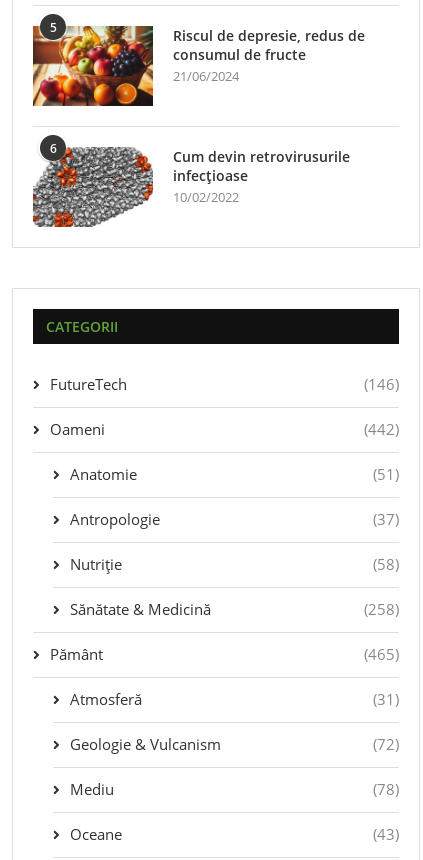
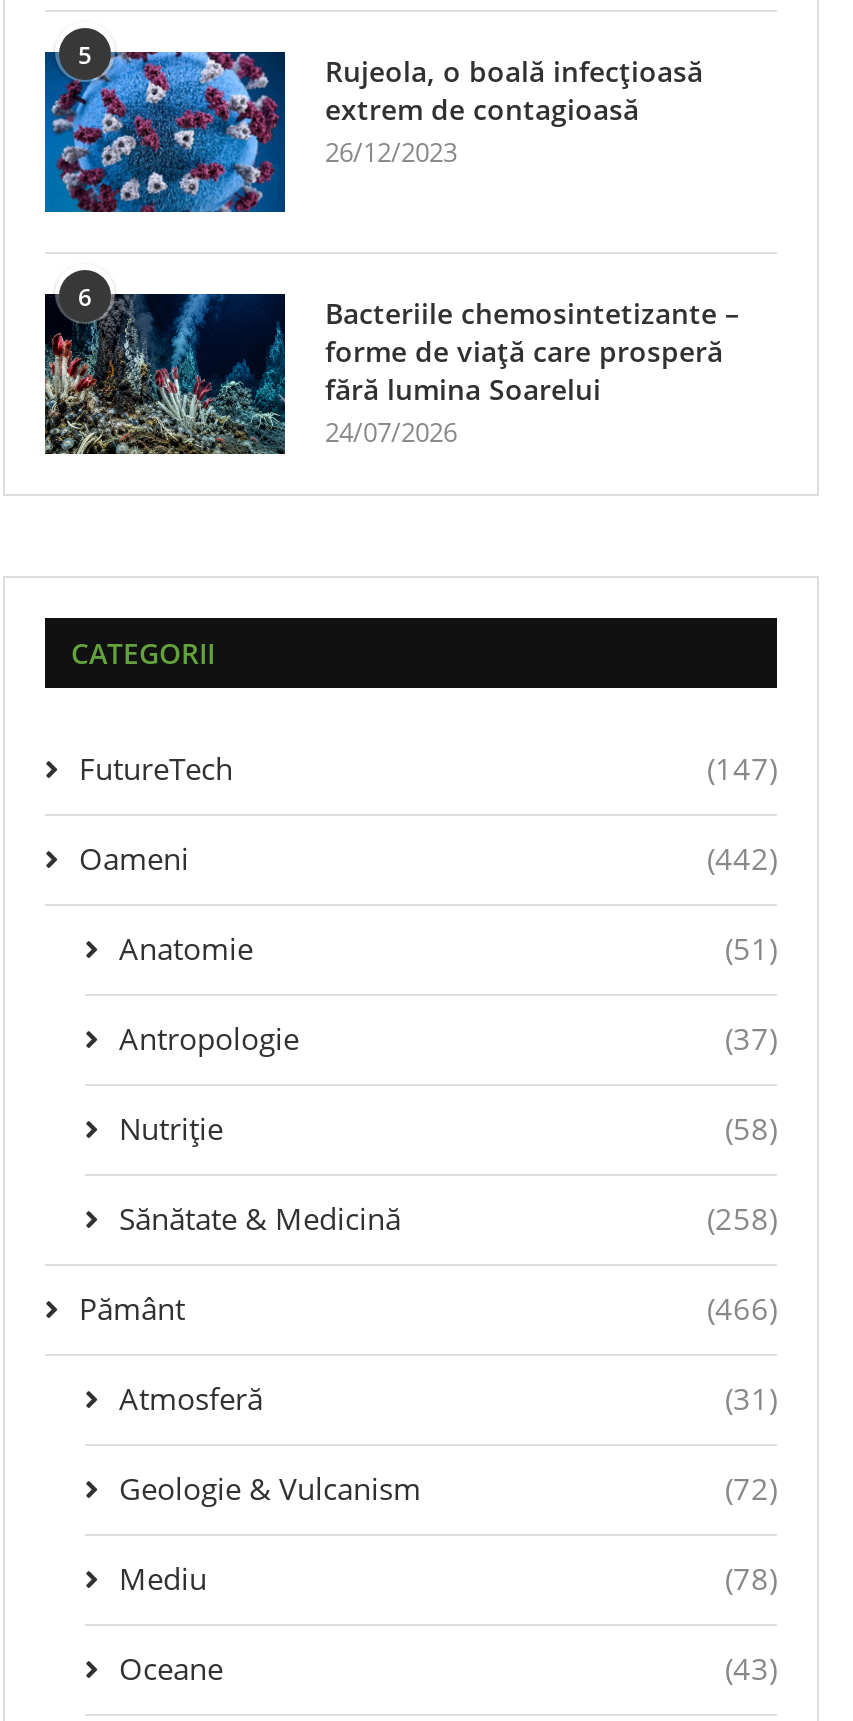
- [image]
- Riscul de depresie, redus de
- consumul de fructe
- 21/06/2024
+ [image]
+ Rujeola, o boală infecțioasă
+ extrem de contagioasă
+ 26/12/2023

- [image]
- Cum devin retrovirusurile
- infecțioase
- 10/02/2022
+ [image]
+ Bacteriile chemosintetizante –
+ forme de viață care prosperă
+ fără lumina Soarelui
+ 24/07/2026

- (146)
+ (147)

- (465)
+ (466)
